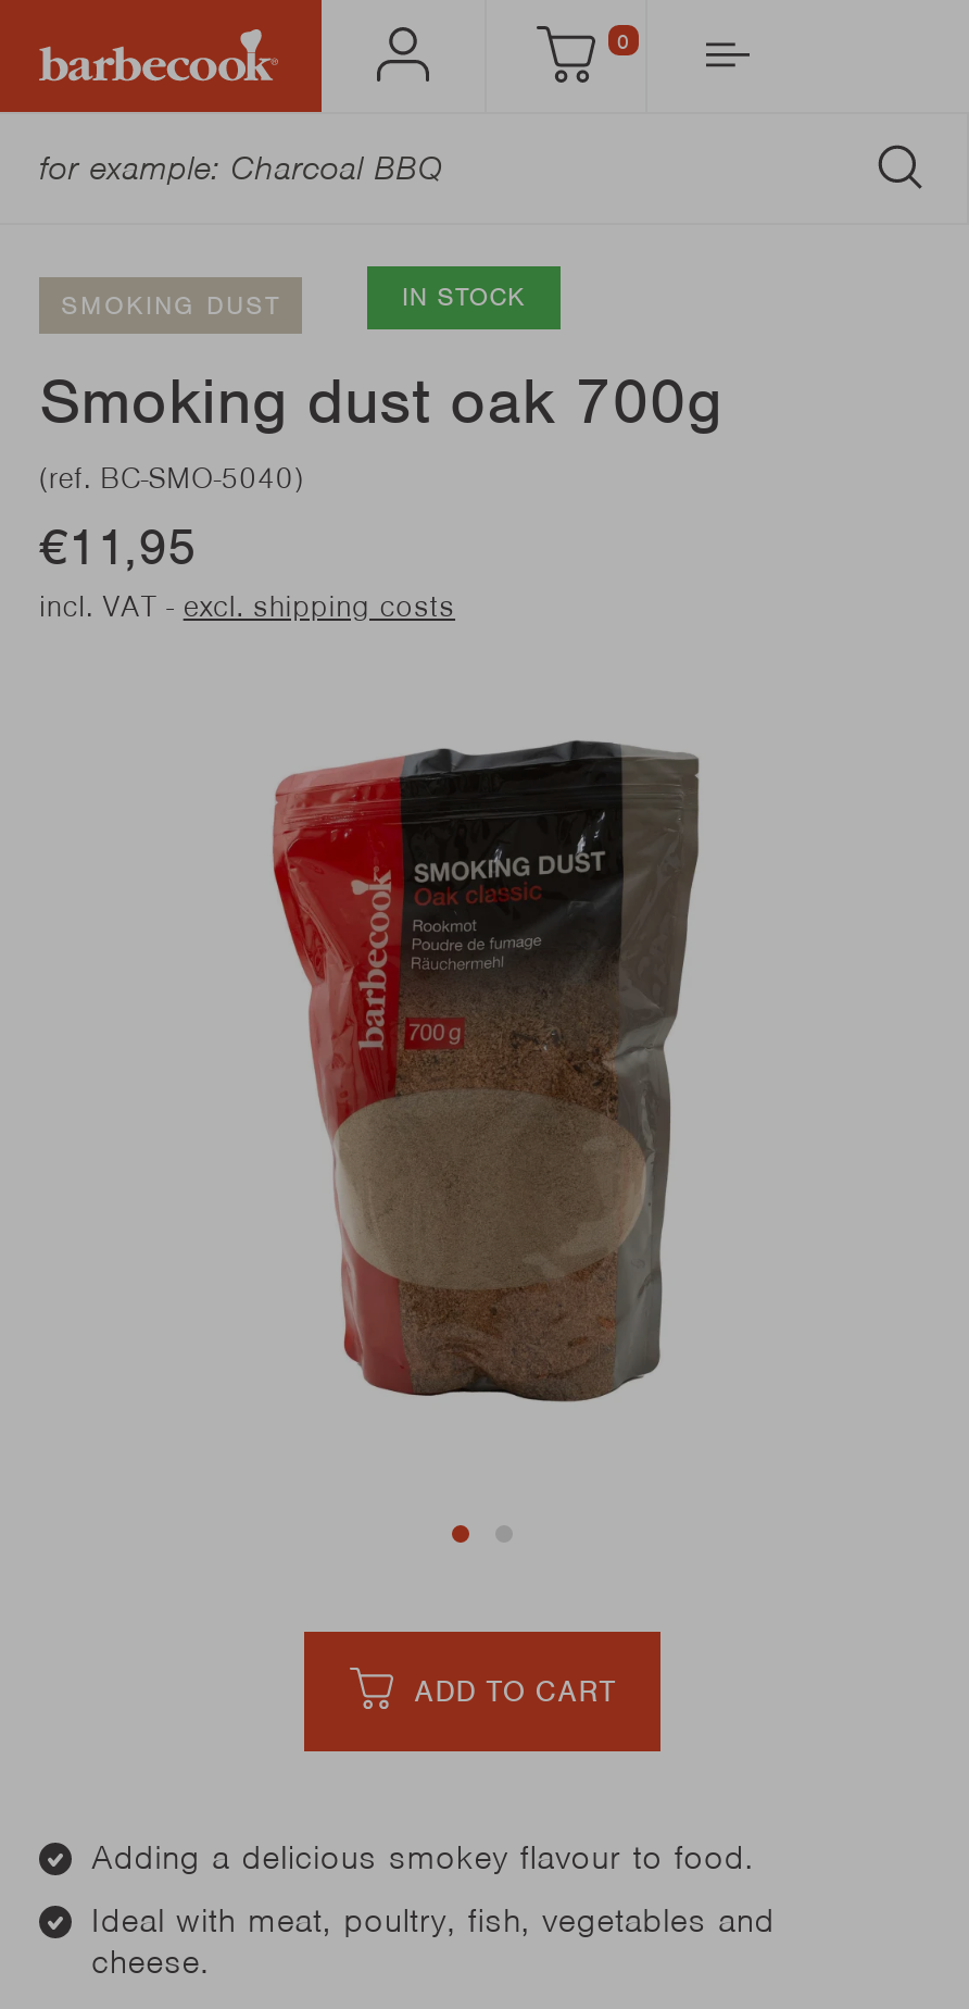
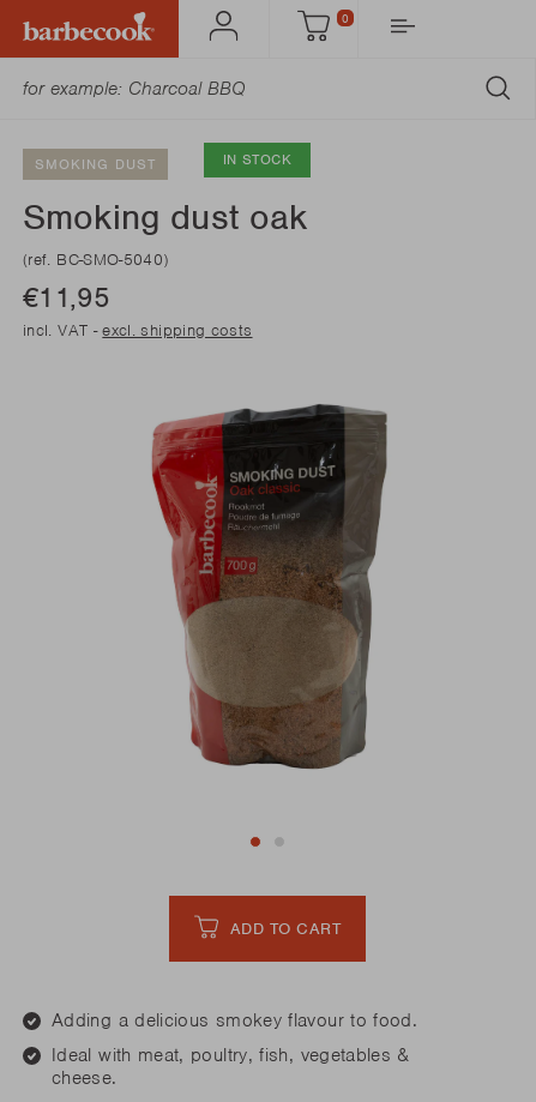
- Smoking dust oak 700g
+ Smoking dust oak

- Ideal with meat, poultry, fish, vegetables and
+ Ideal with meat, poultry, fish, vegetables &
